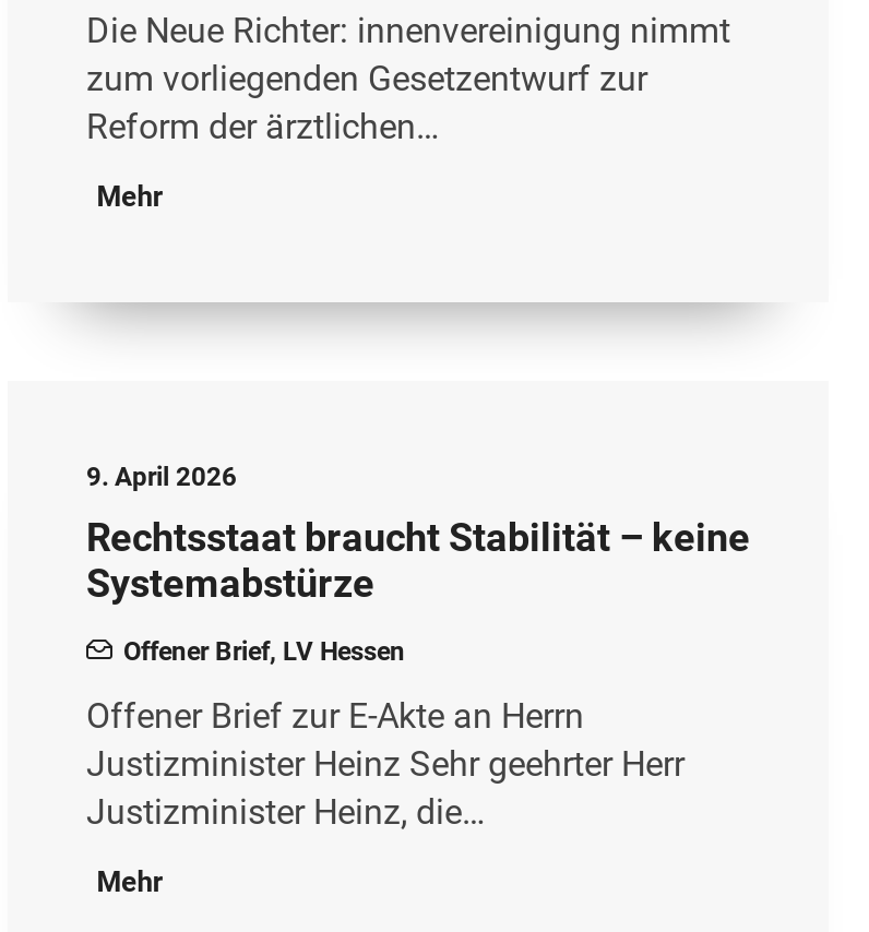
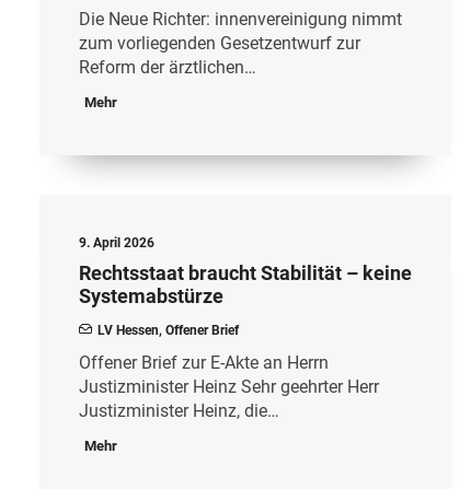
- Offener Brief, LV Hessen
+ LV Hessen, Offener Brief
